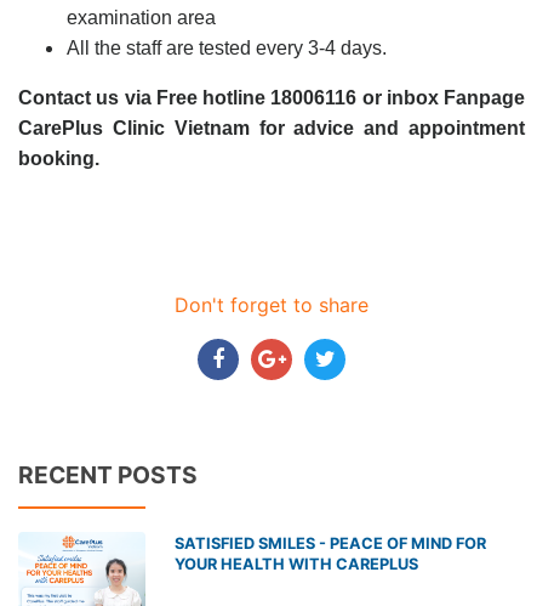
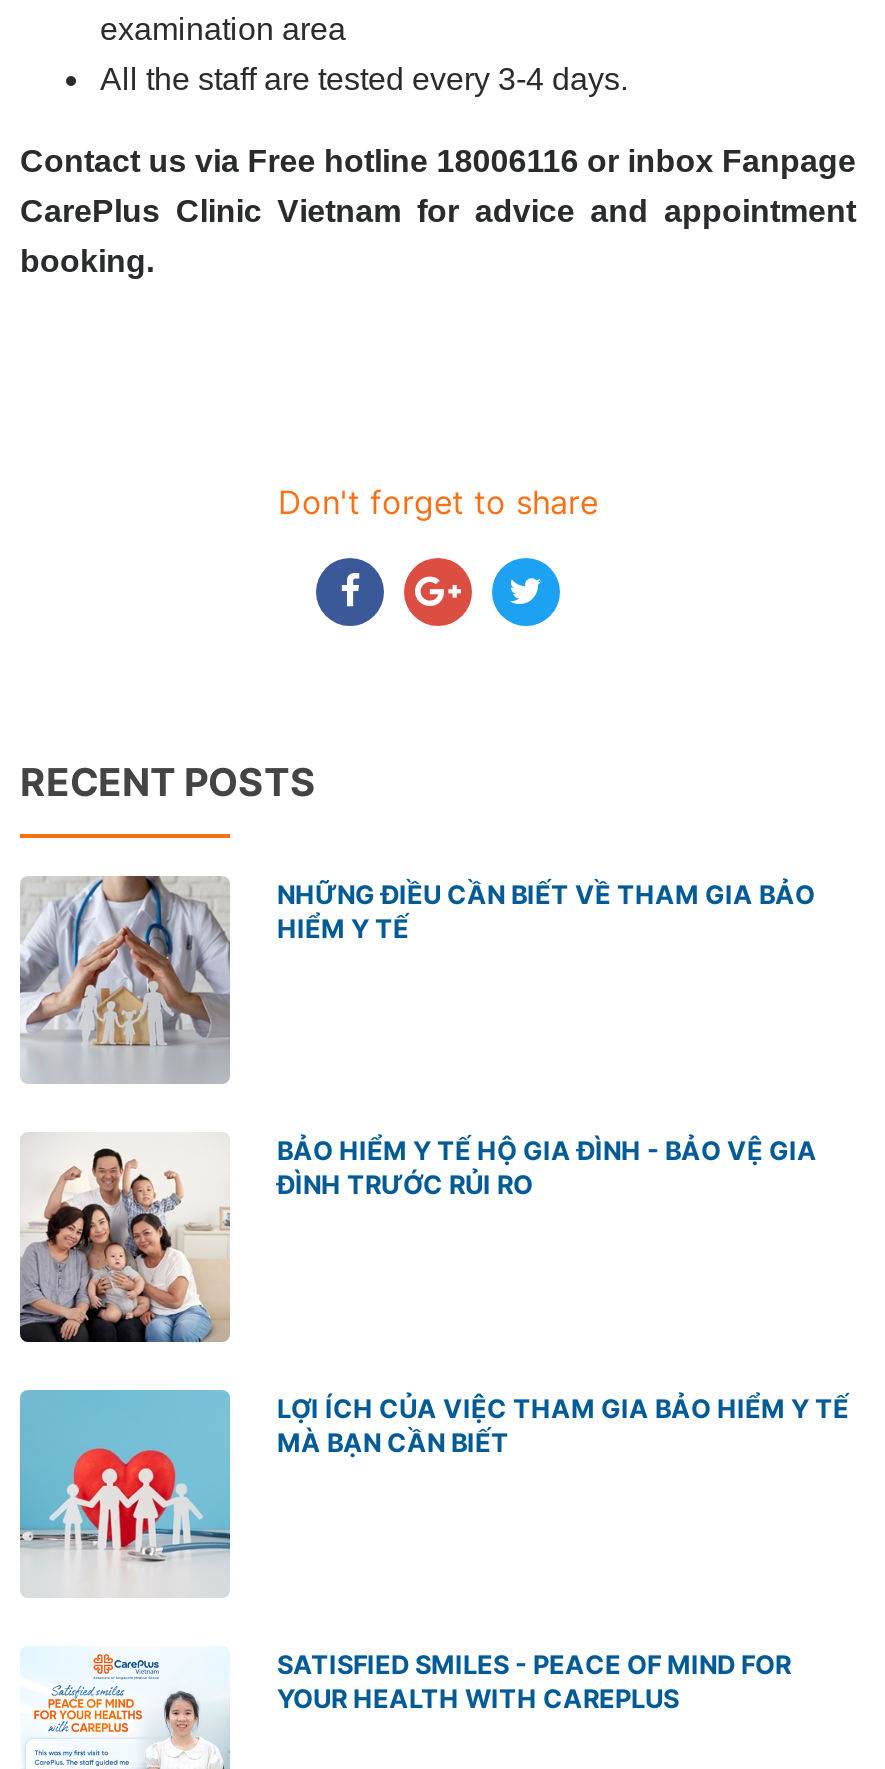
+ [image]
+ NHỮNG ĐIỀU CẦN BIẾT VỀ THAM GIA BẢO
+ HIỂM Y TẾ

+ [image]
+ BẢO HIỂM Y TẾ HỘ GIA ĐÌNH - BẢO VỆ GIA
+ ĐÌNH TRƯỚC RỦI RO

+ [image]
+ LỢI ÍCH CỦA VIỆC THAM GIA BẢO HIỂM Y TẾ
+ MÀ BẠN CẦN BIẾT
